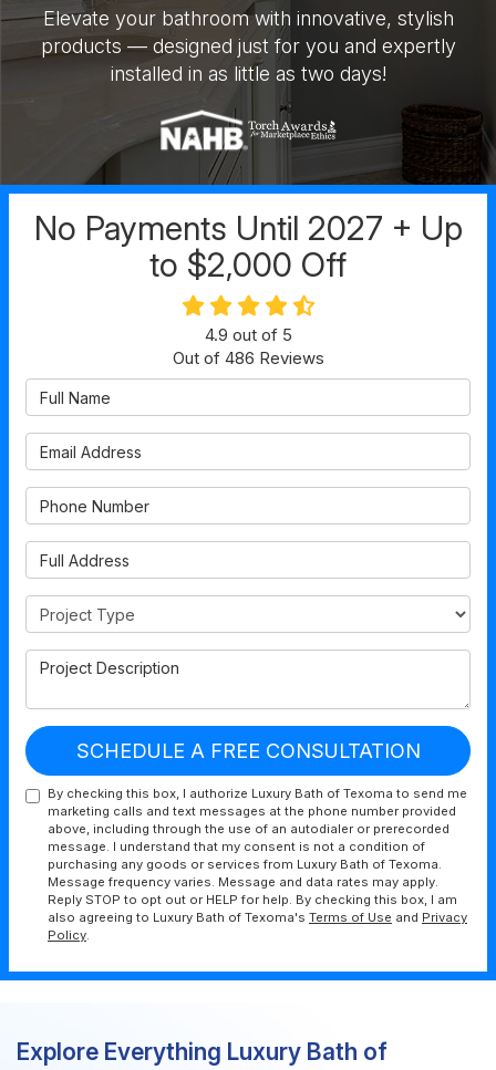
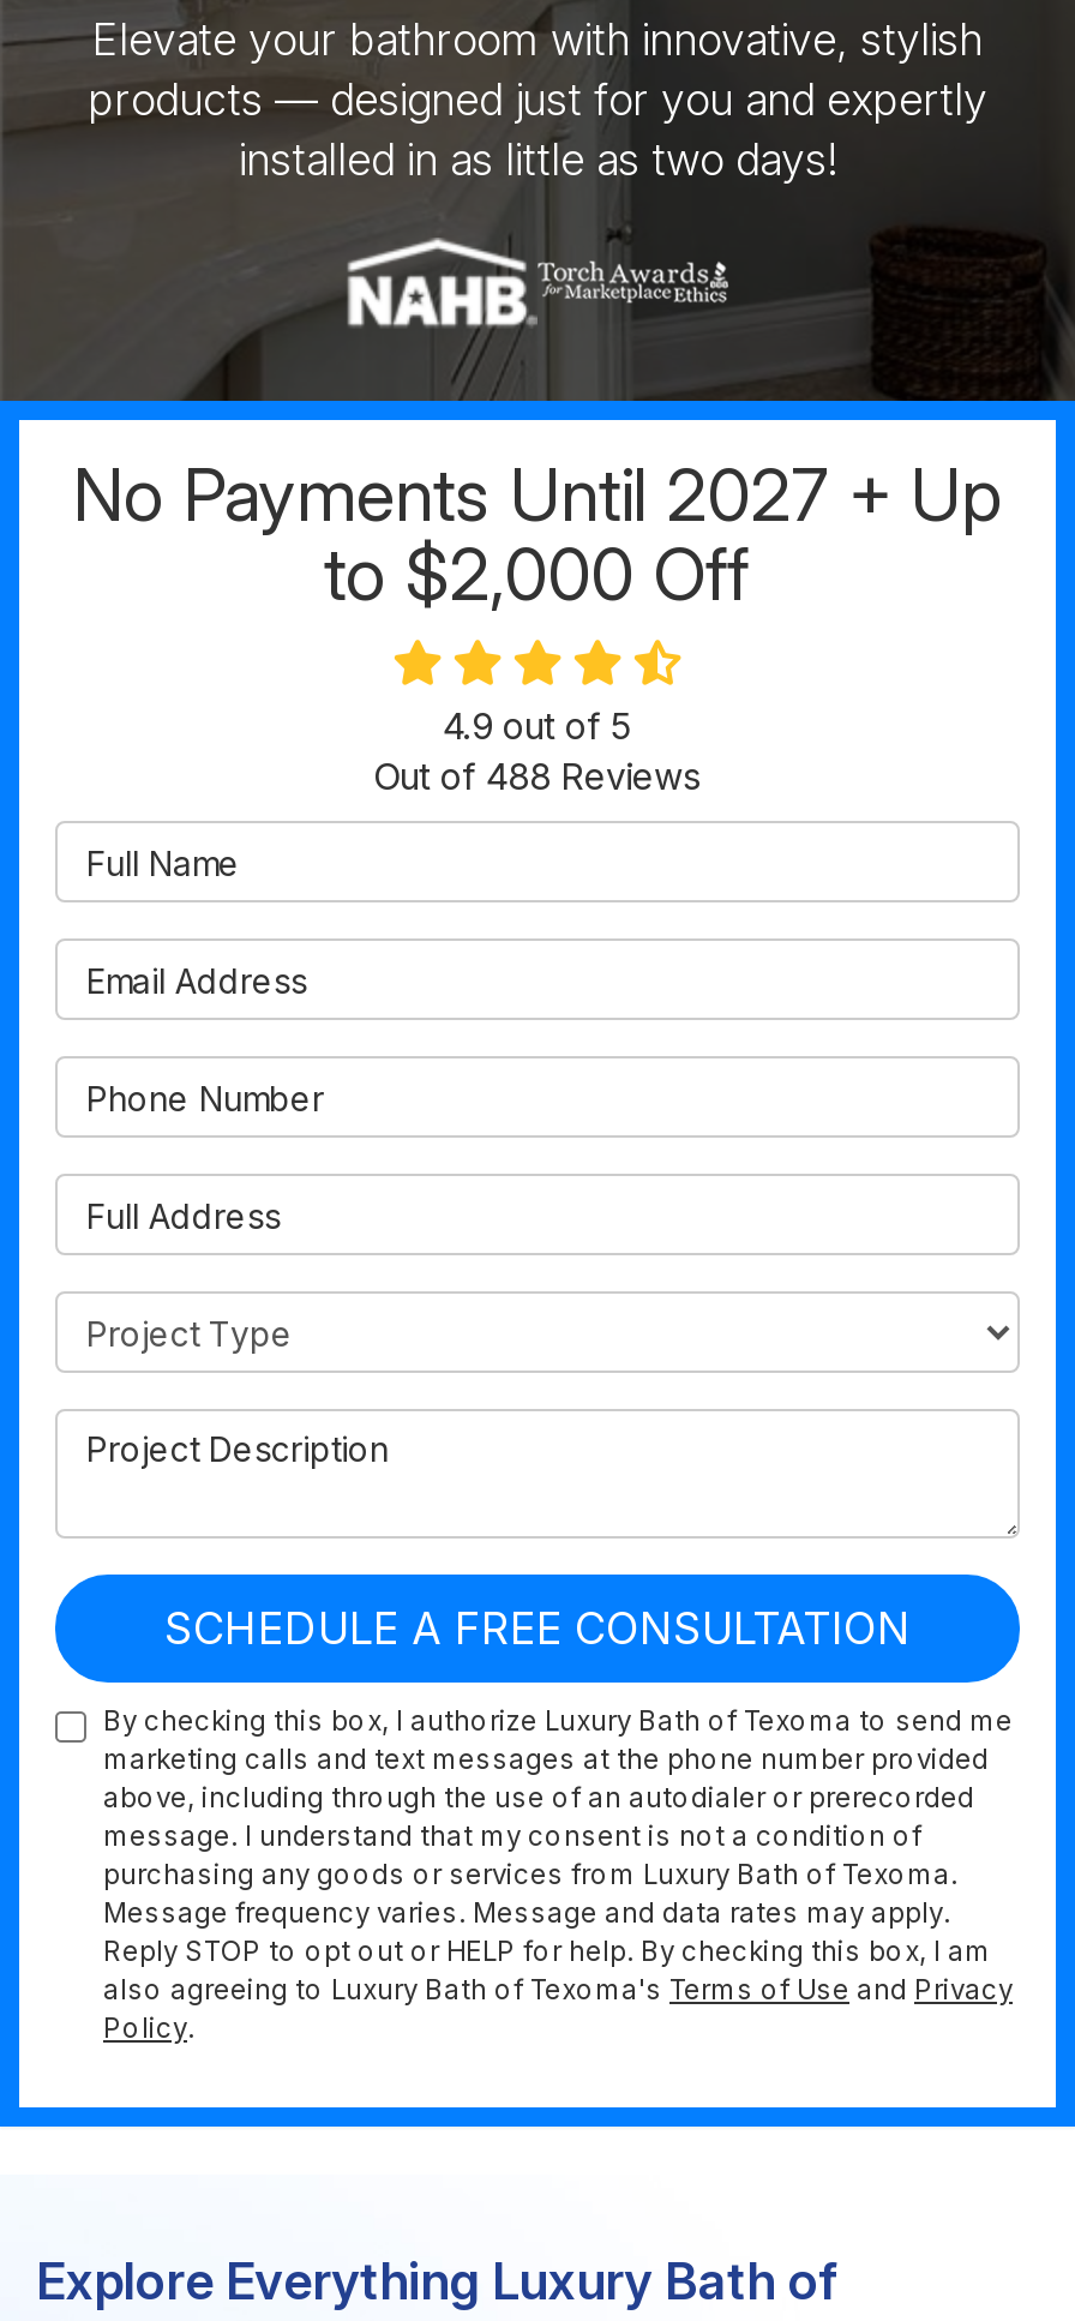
- Out of 486 Reviews
+ Out of 488 Reviews
